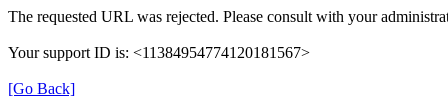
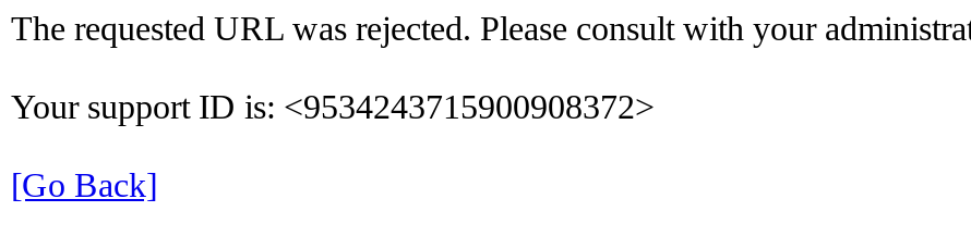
- Your support ID is: <11384954774120181567>
+ Your support ID is: <9534243715900908372>
